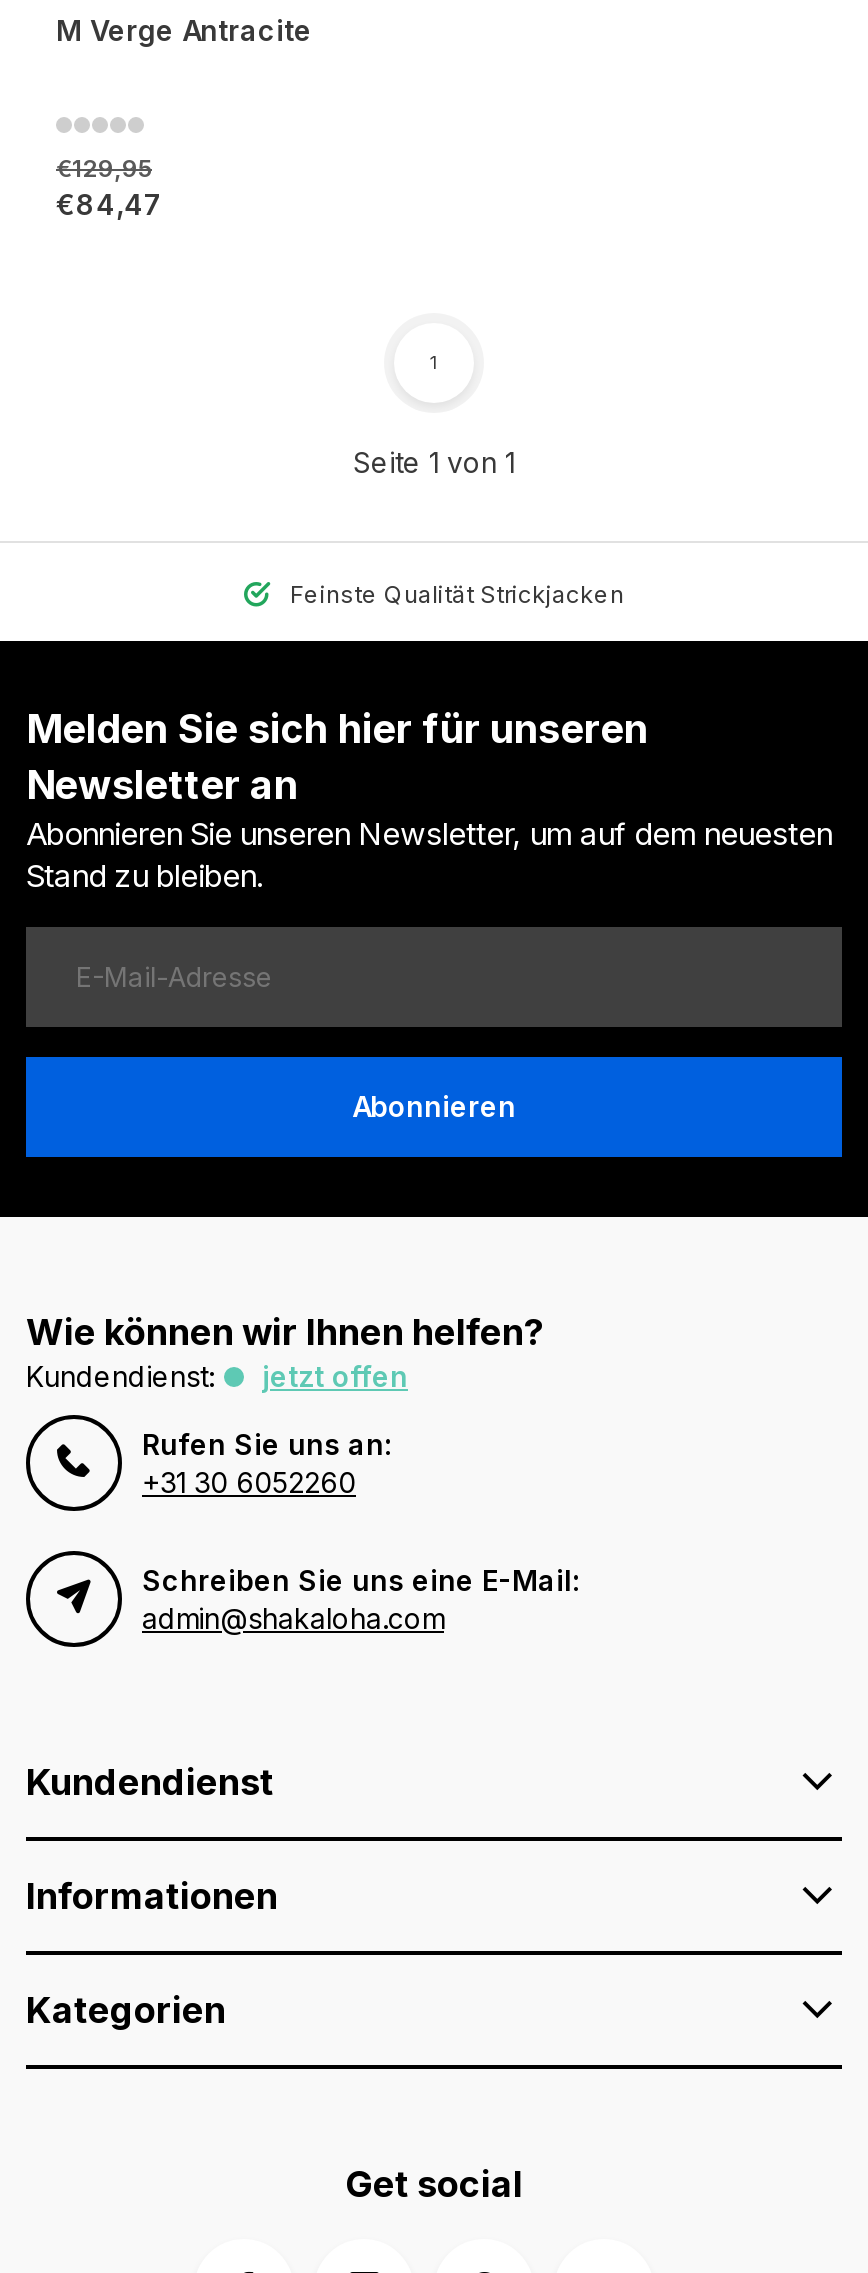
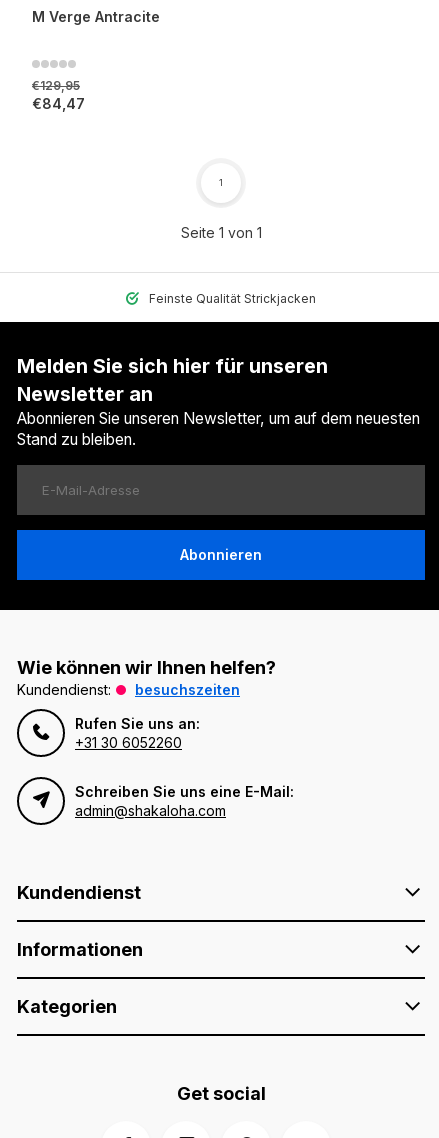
- jetzt offen
+ besuchszeiten
